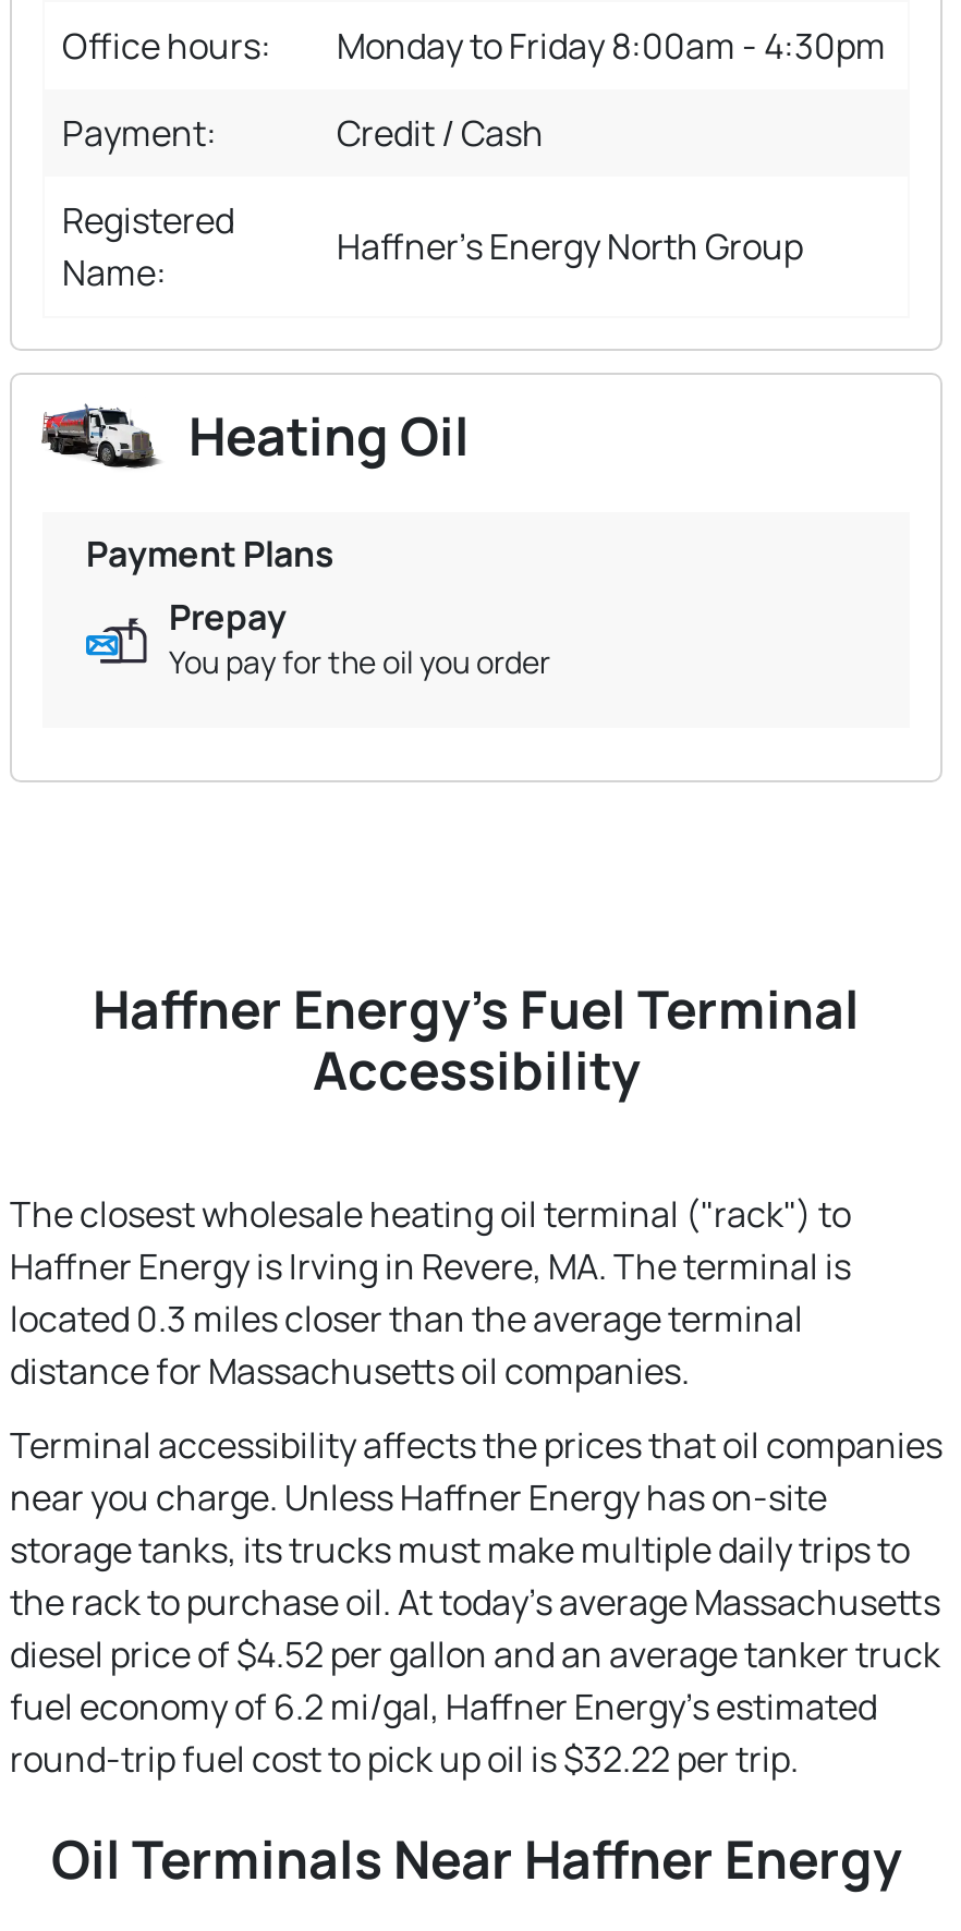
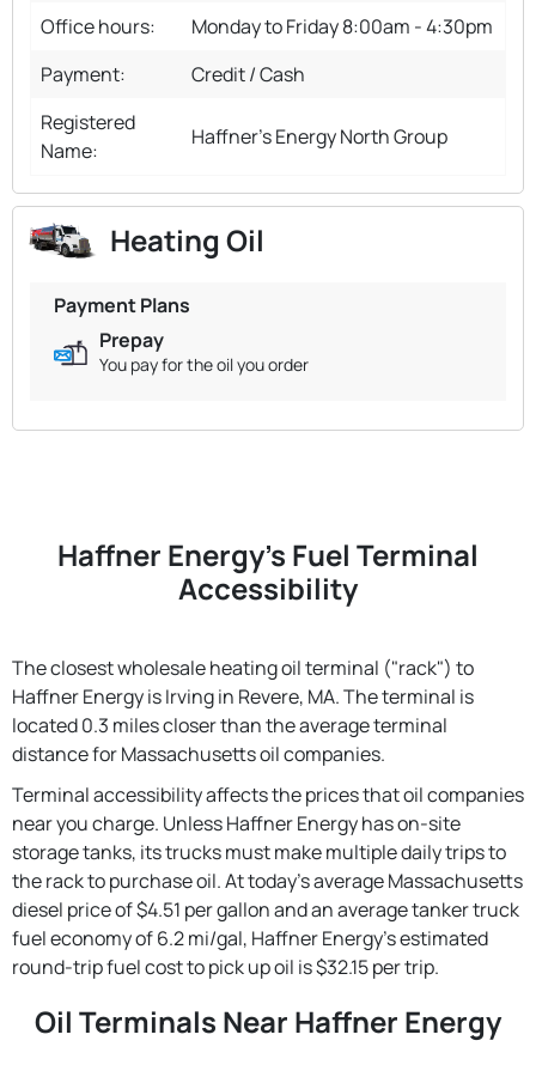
- diesel price of $4.52 per gallon and an average tanker truck
+ diesel price of $4.51 per gallon and an average tanker truck

- round-trip fuel cost to pick up oil is $32.22 per trip.
+ round-trip fuel cost to pick up oil is $32.15 per trip.
